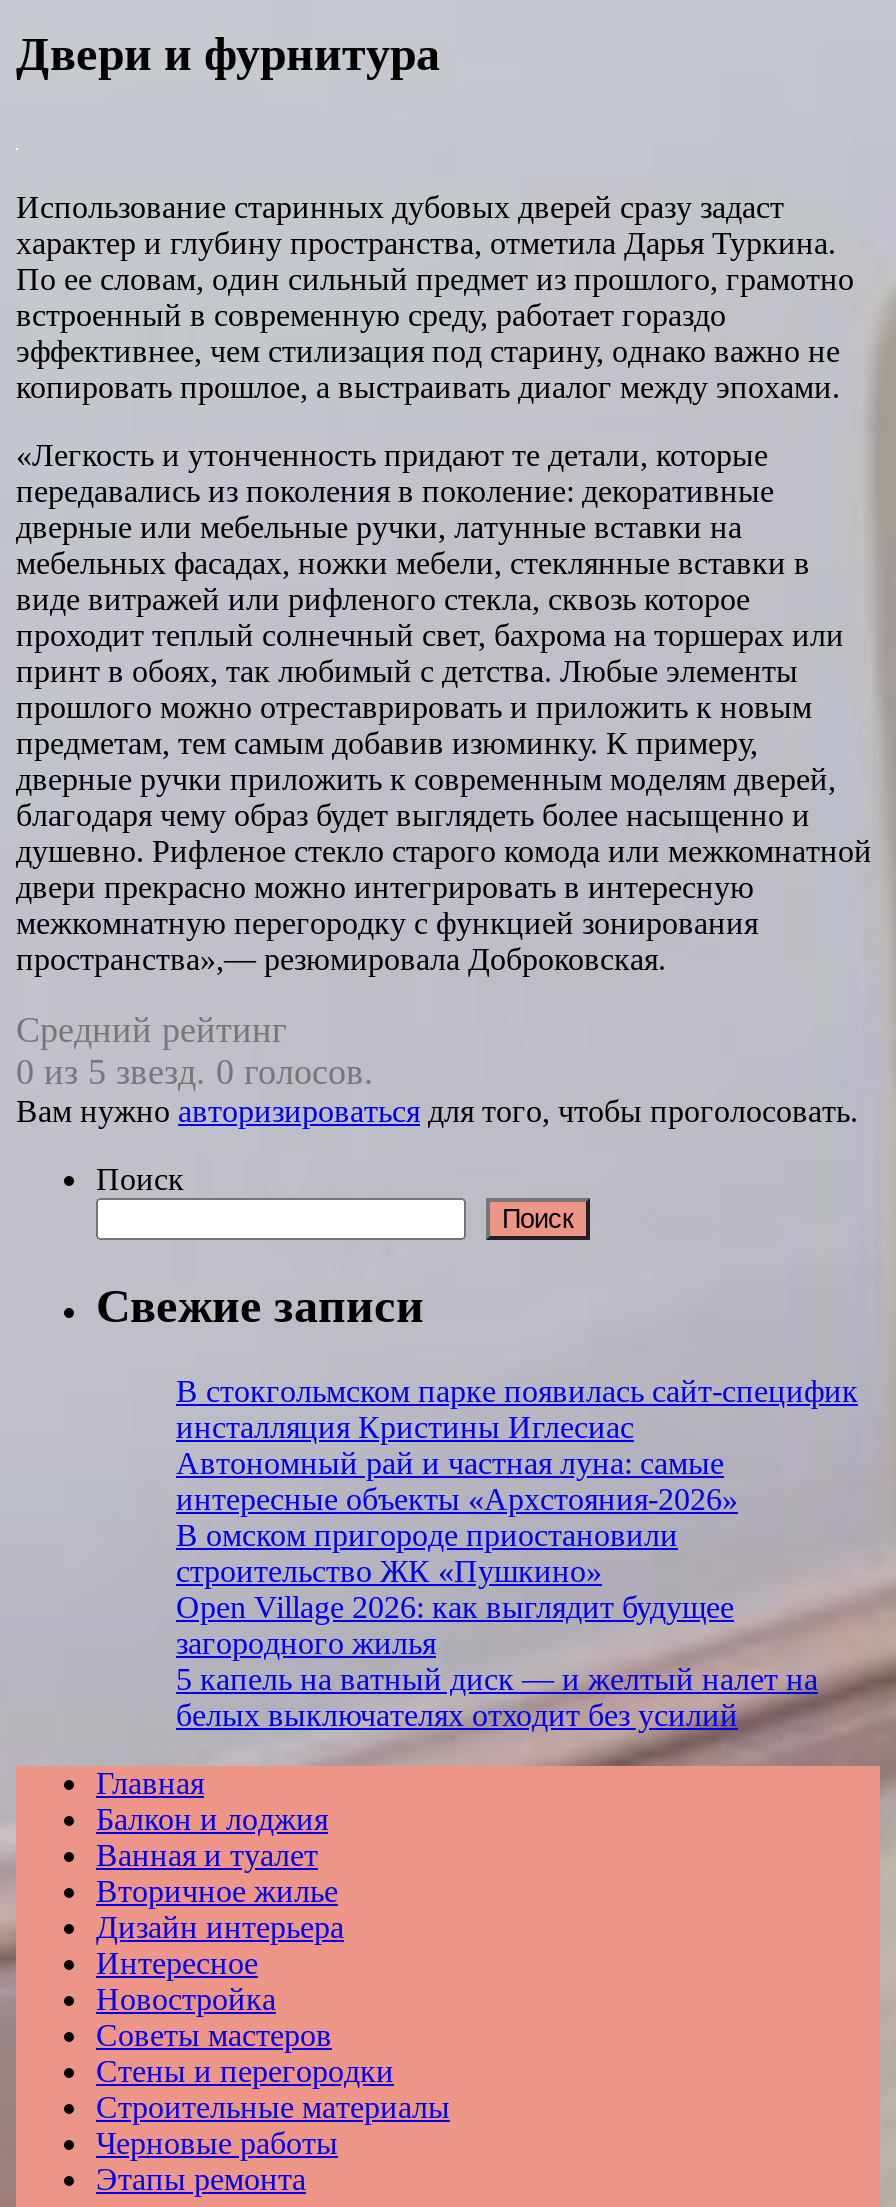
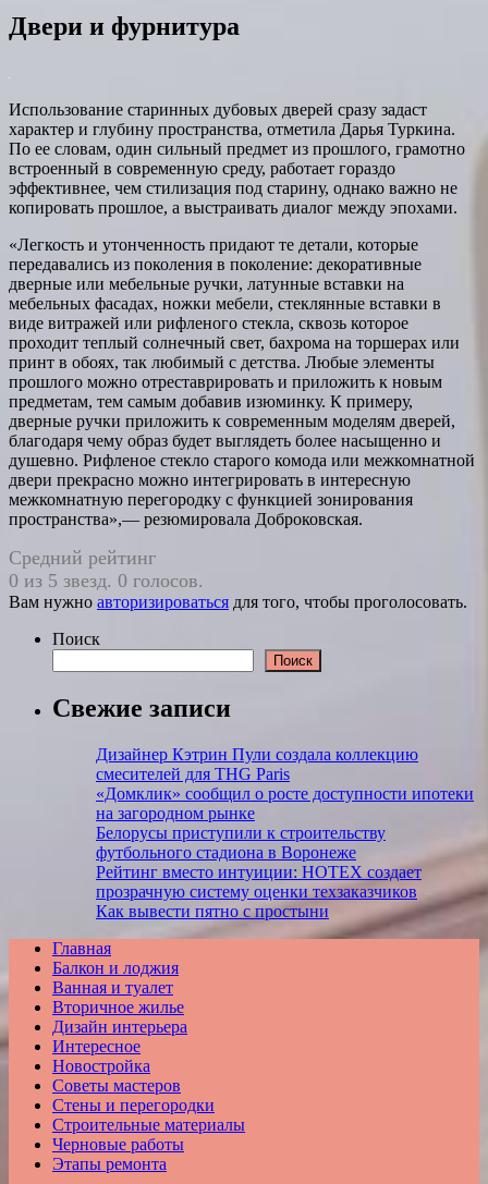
- В стокгольмском парке появилась сайт-специфик
- инсталляция Кристины Иглесиас
- Автономный рай и частная луна: самые
- интересные объекты «Архстояния-2026»
- В омском пригороде приостановили
- строительство ЖК «Пушкино»
- Open Village 2026: как выглядит будущее
- загородного жилья
- 5 капель на ватный диск — и желтый налет на
- белых выключателях отходит без усилий
+ Дизайнер Кэтрин Пули создала коллекцию
+ смесителей для THG Paris
+ «Домклик» сообщил о росте доступности ипотеки
+ на загородном рынке
+ Белорусы приступили к строительству
+ футбольного стадиона в Воронеже
+ Рейтинг вместо интуиции: НОТЕХ создает
+ прозрачную систему оценки техзаказчиков
+ Как вывести пятно с простыни
